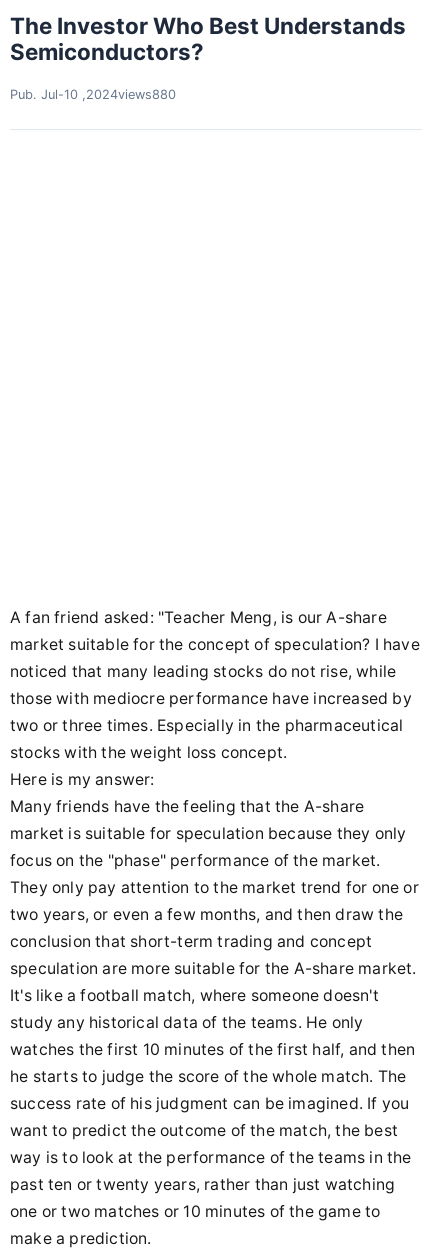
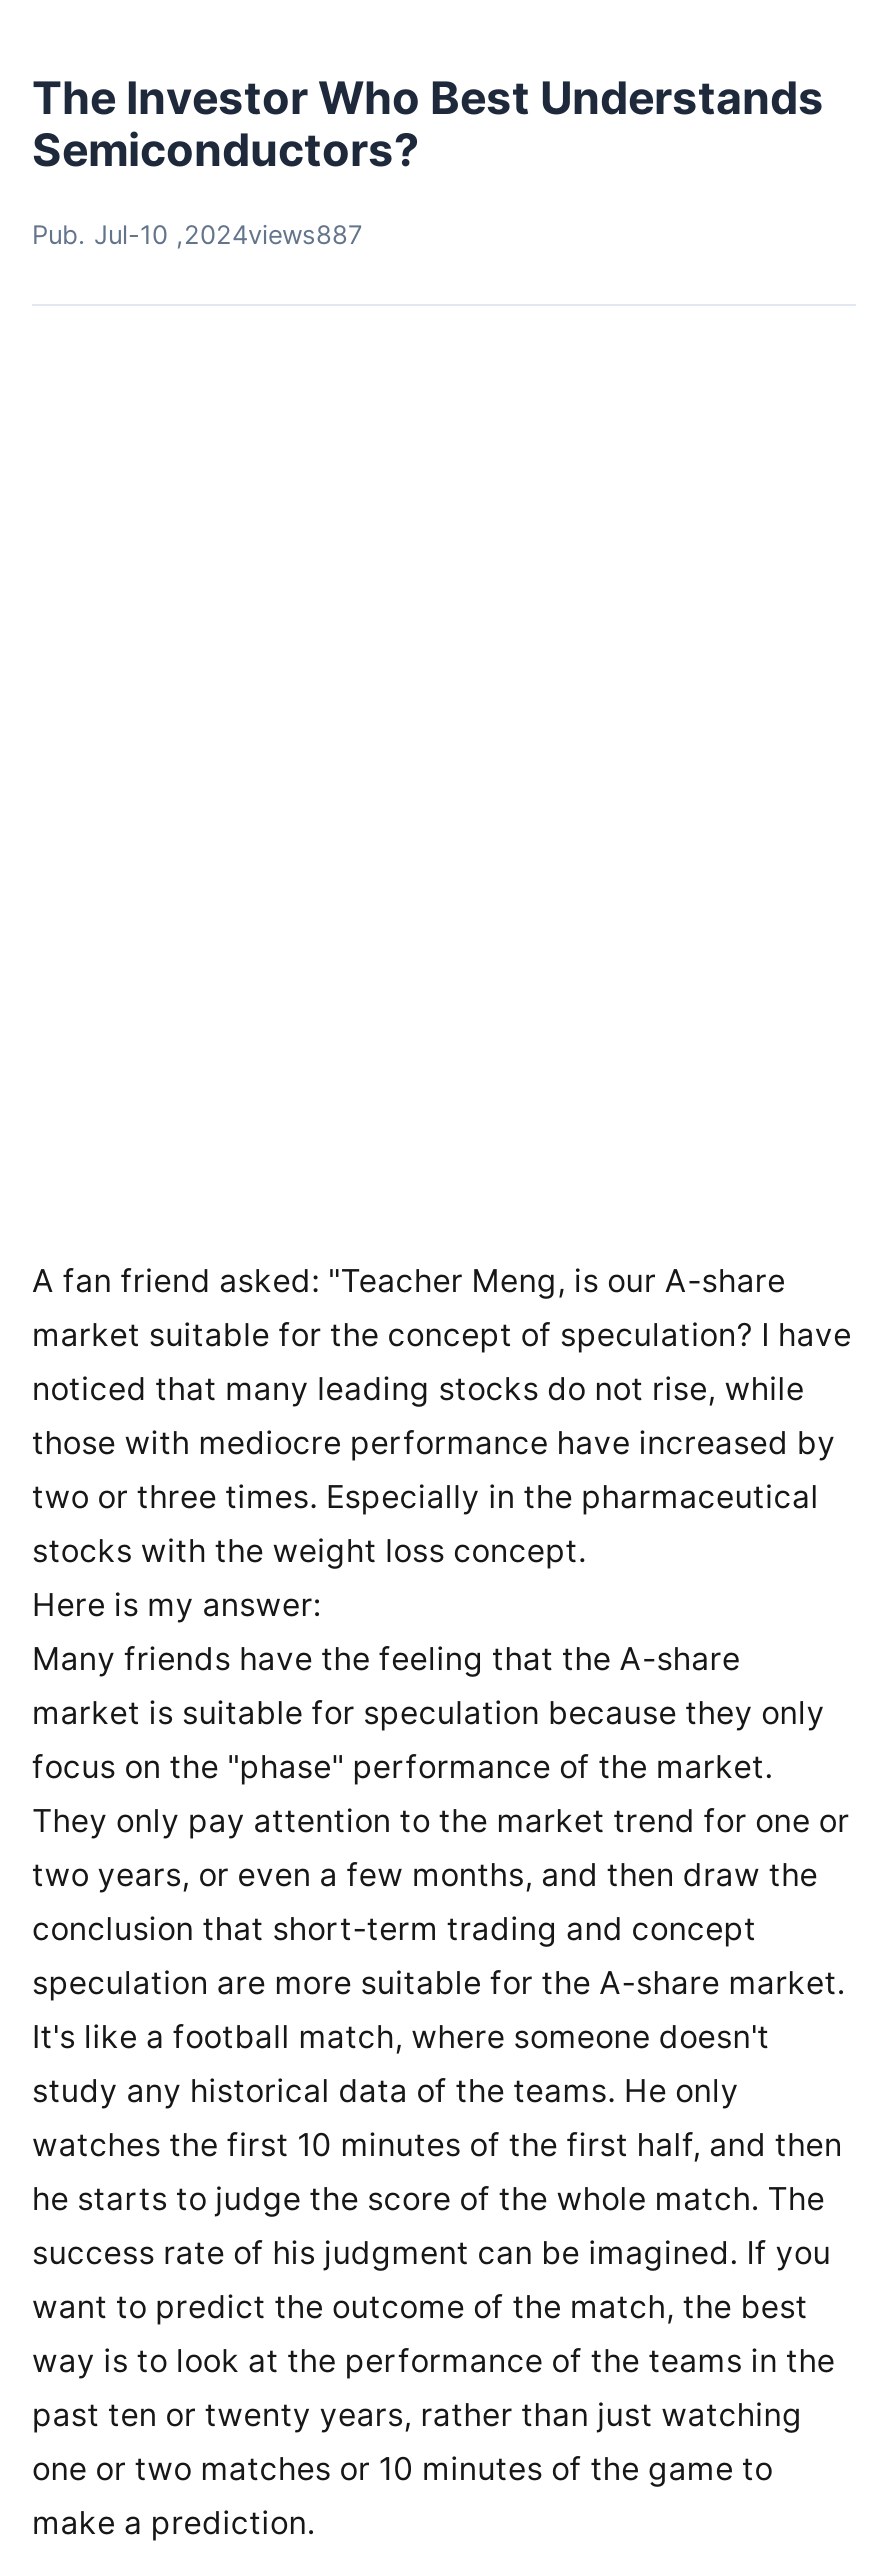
- Pub. Jul-10 ,2024views880
+ Pub. Jul-10 ,2024views887
